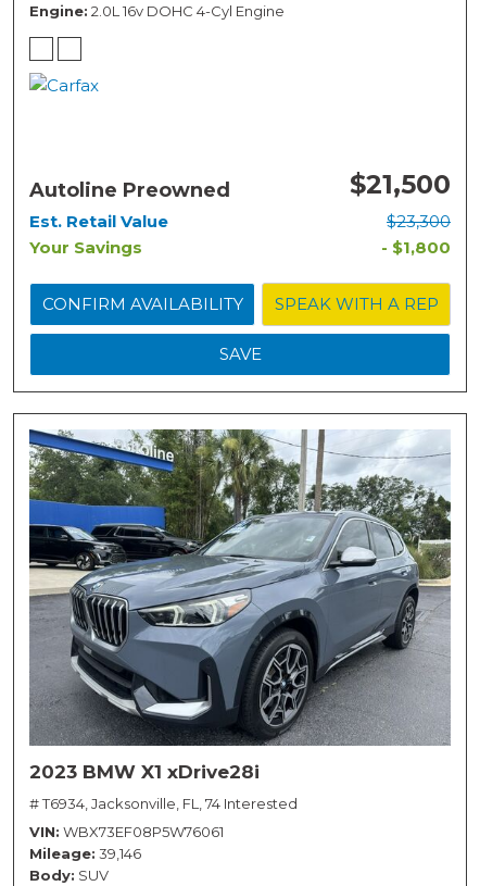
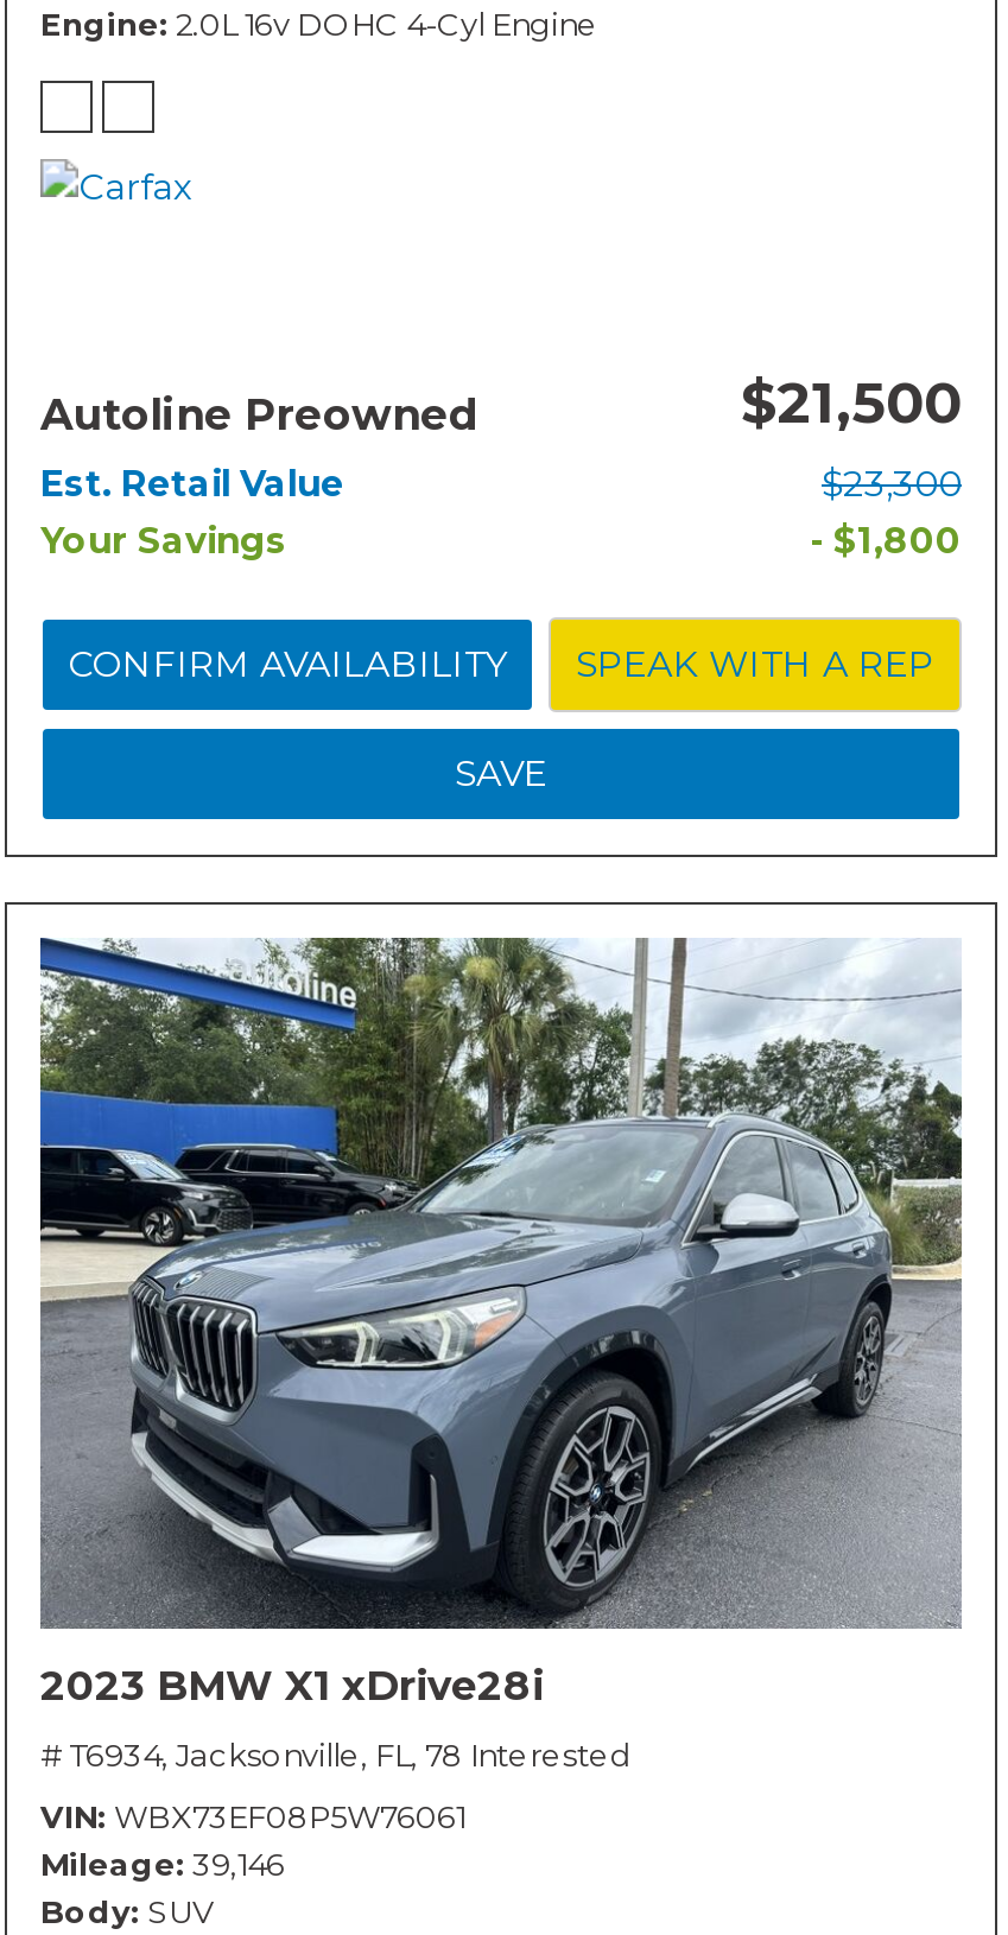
- # T6934, Jacksonville, FL, 74 Interested
+ # T6934, Jacksonville, FL, 78 Interested
